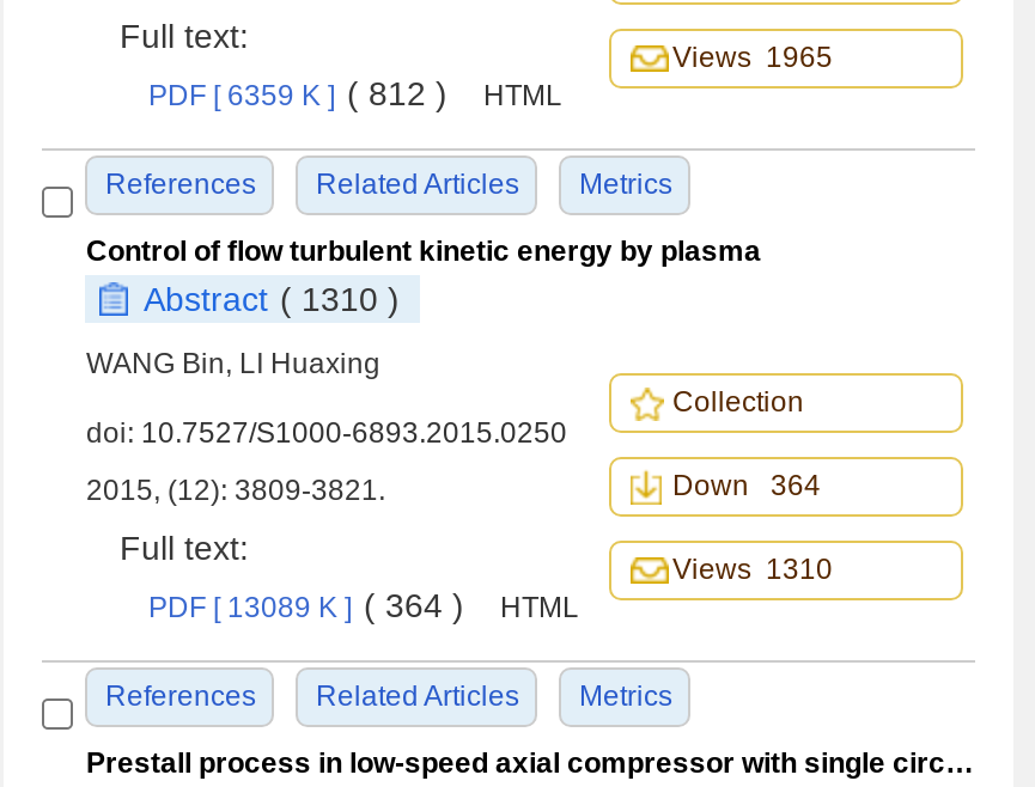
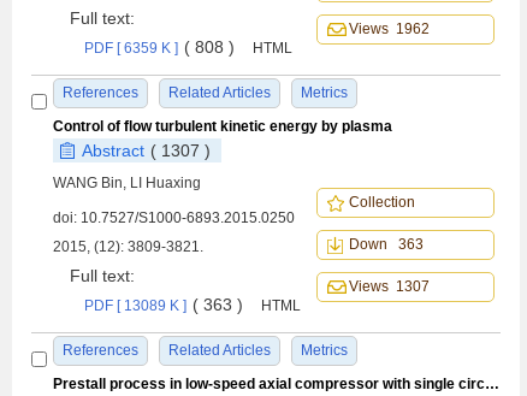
- Views 1965
+ Views 1962

- PDF [ 6359 K ] ( 812 ) HTML
+ PDF [ 6359 K ] ( 808 ) HTML

- Abstract ( 1310 )
+ Abstract ( 1307 )

- Down 364
+ Down 363

- Views 1310
+ Views 1307

- PDF [ 13089 K ] ( 364 ) HTML
+ PDF [ 13089 K ] ( 363 ) HTML
